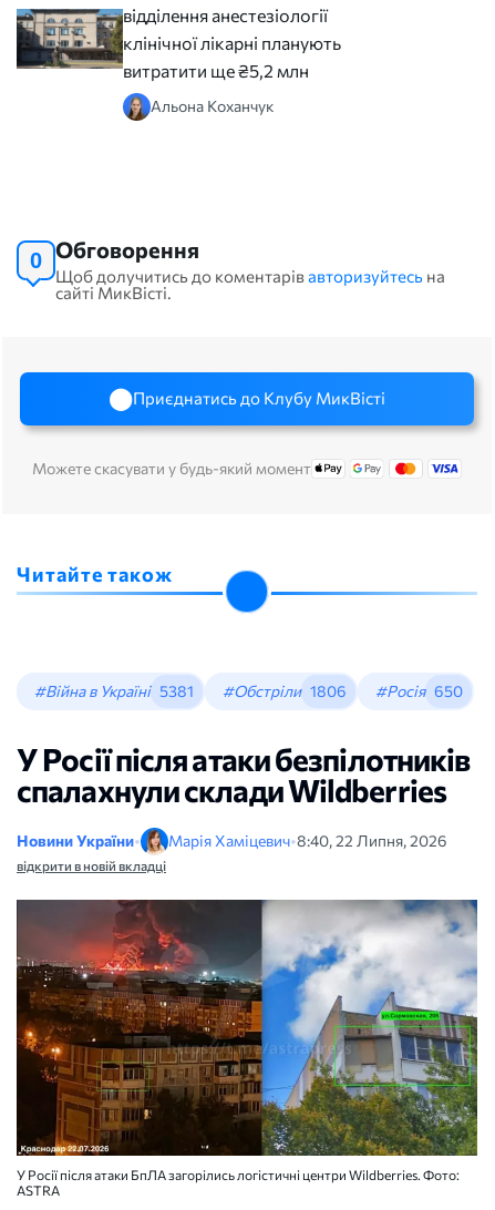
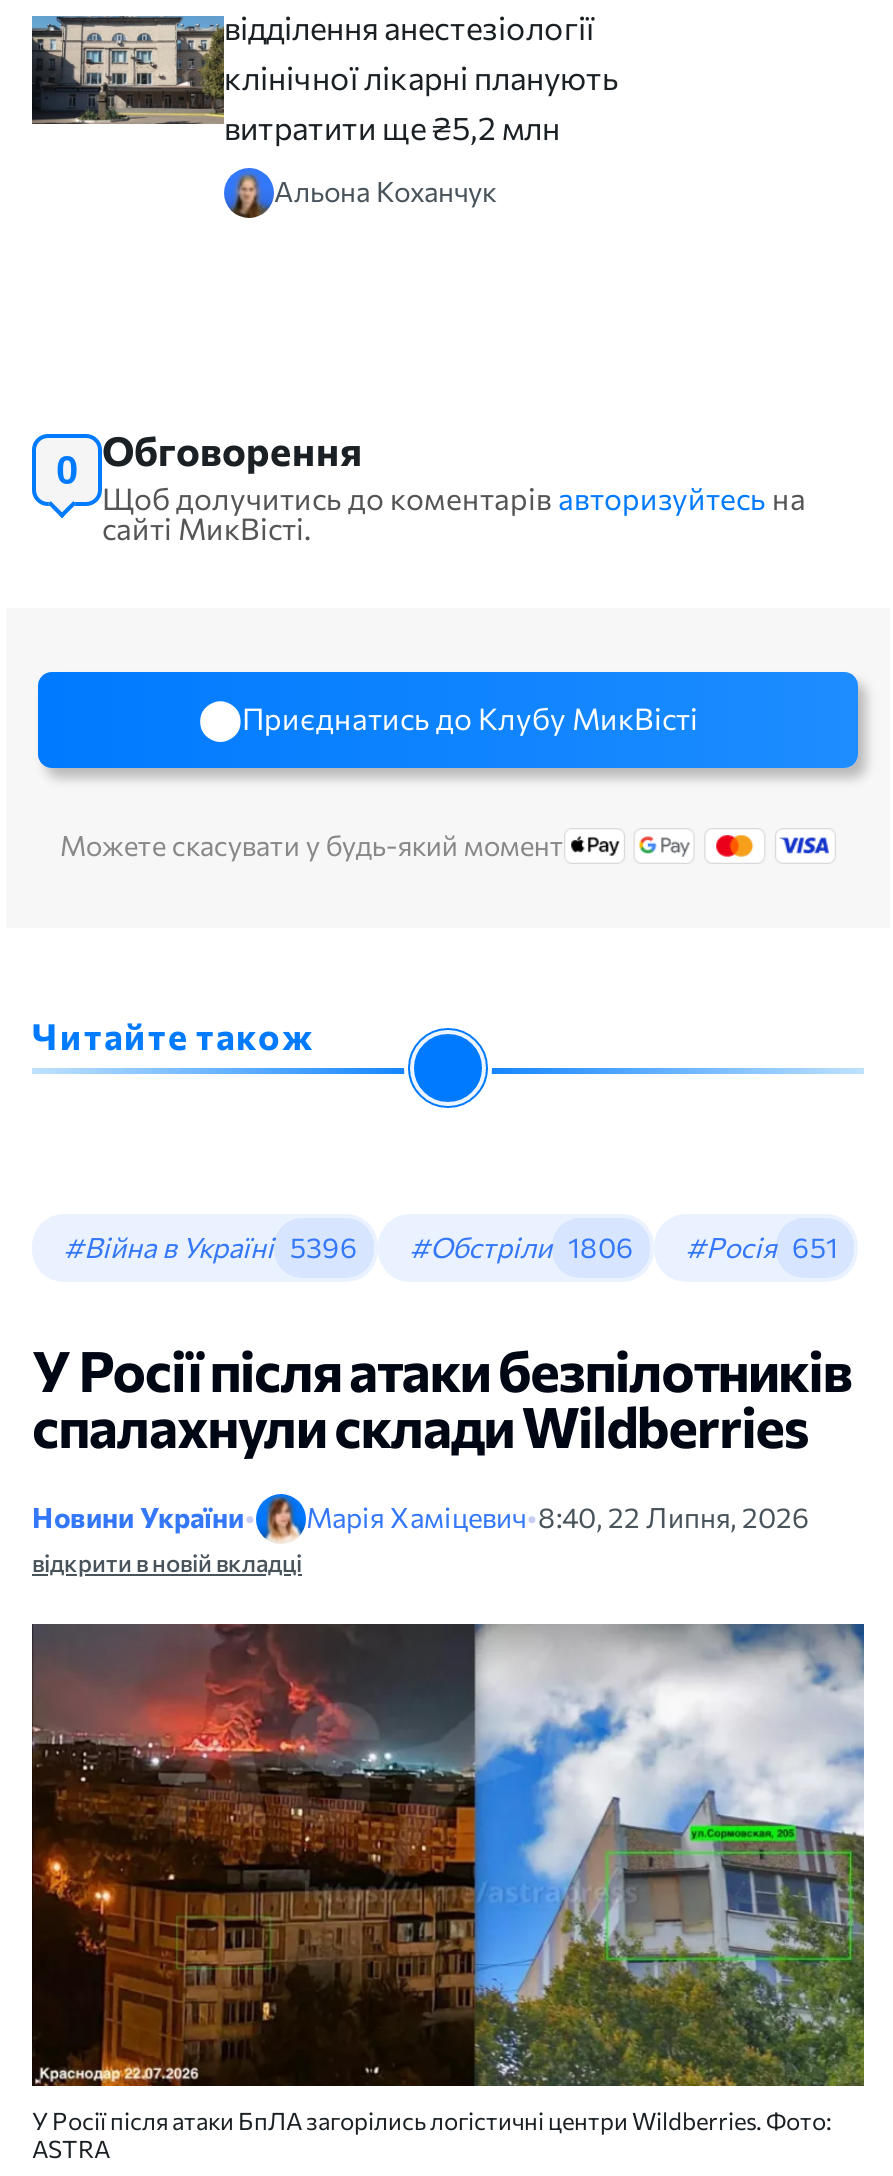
- #Війна в Україні 5381
+ #Війна в Україні 5396

- #Росія 650
+ #Росія 651
